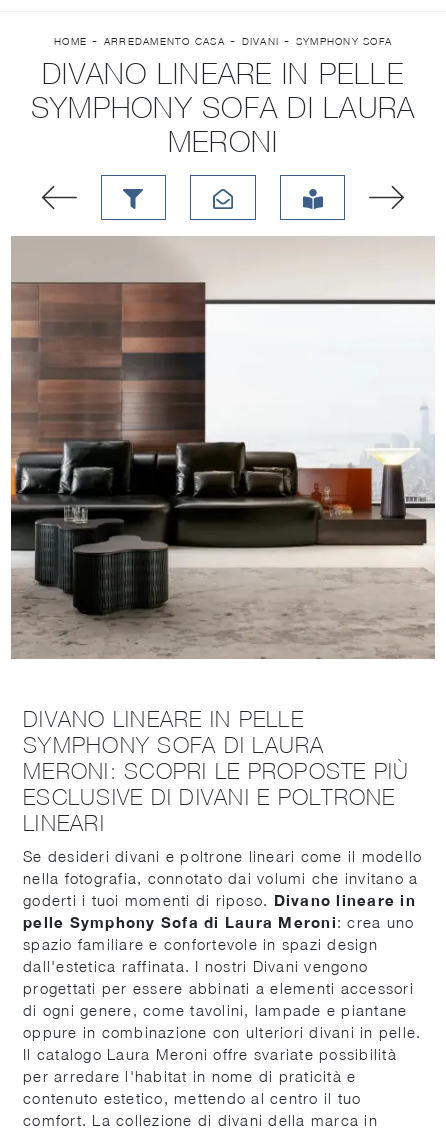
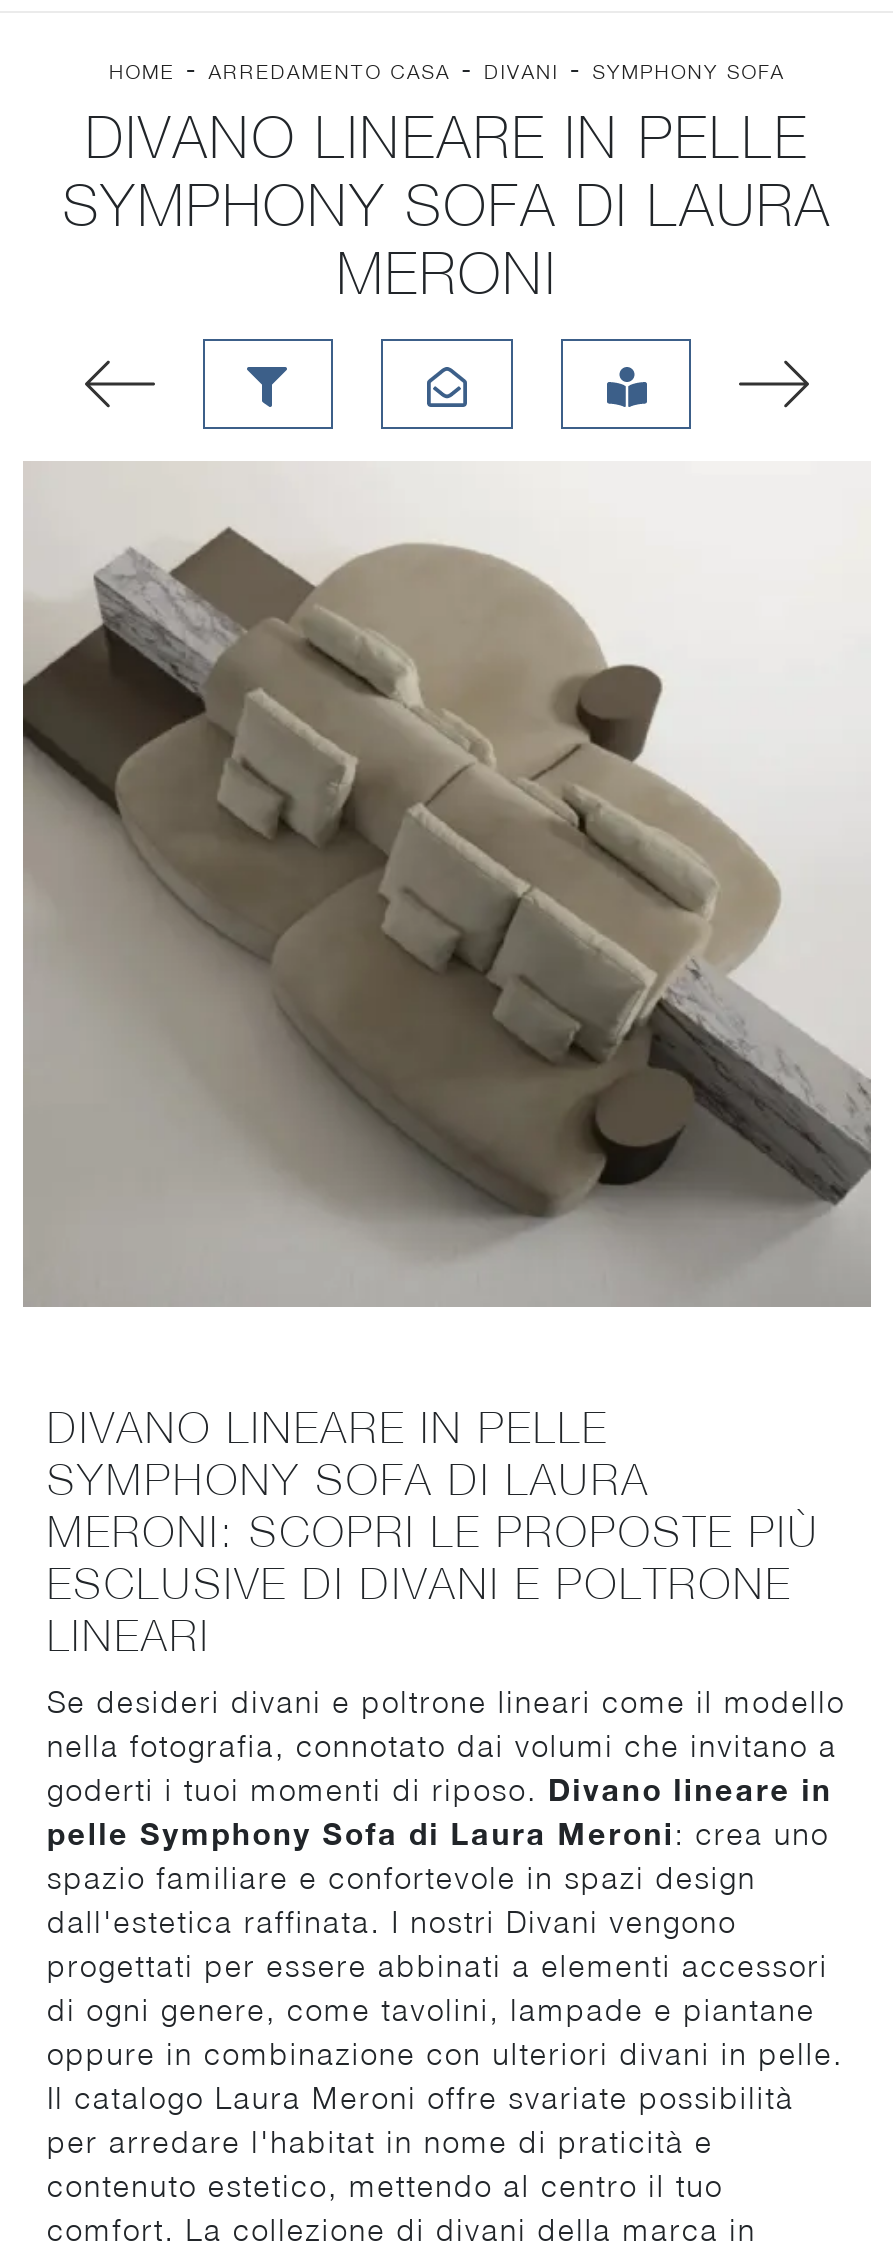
- [image]
+ [image]
